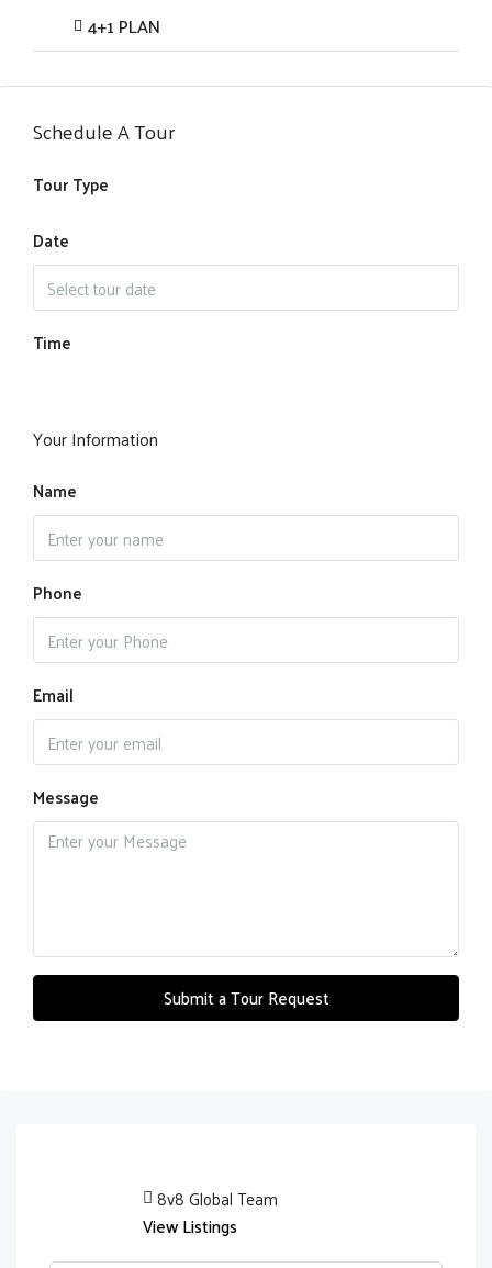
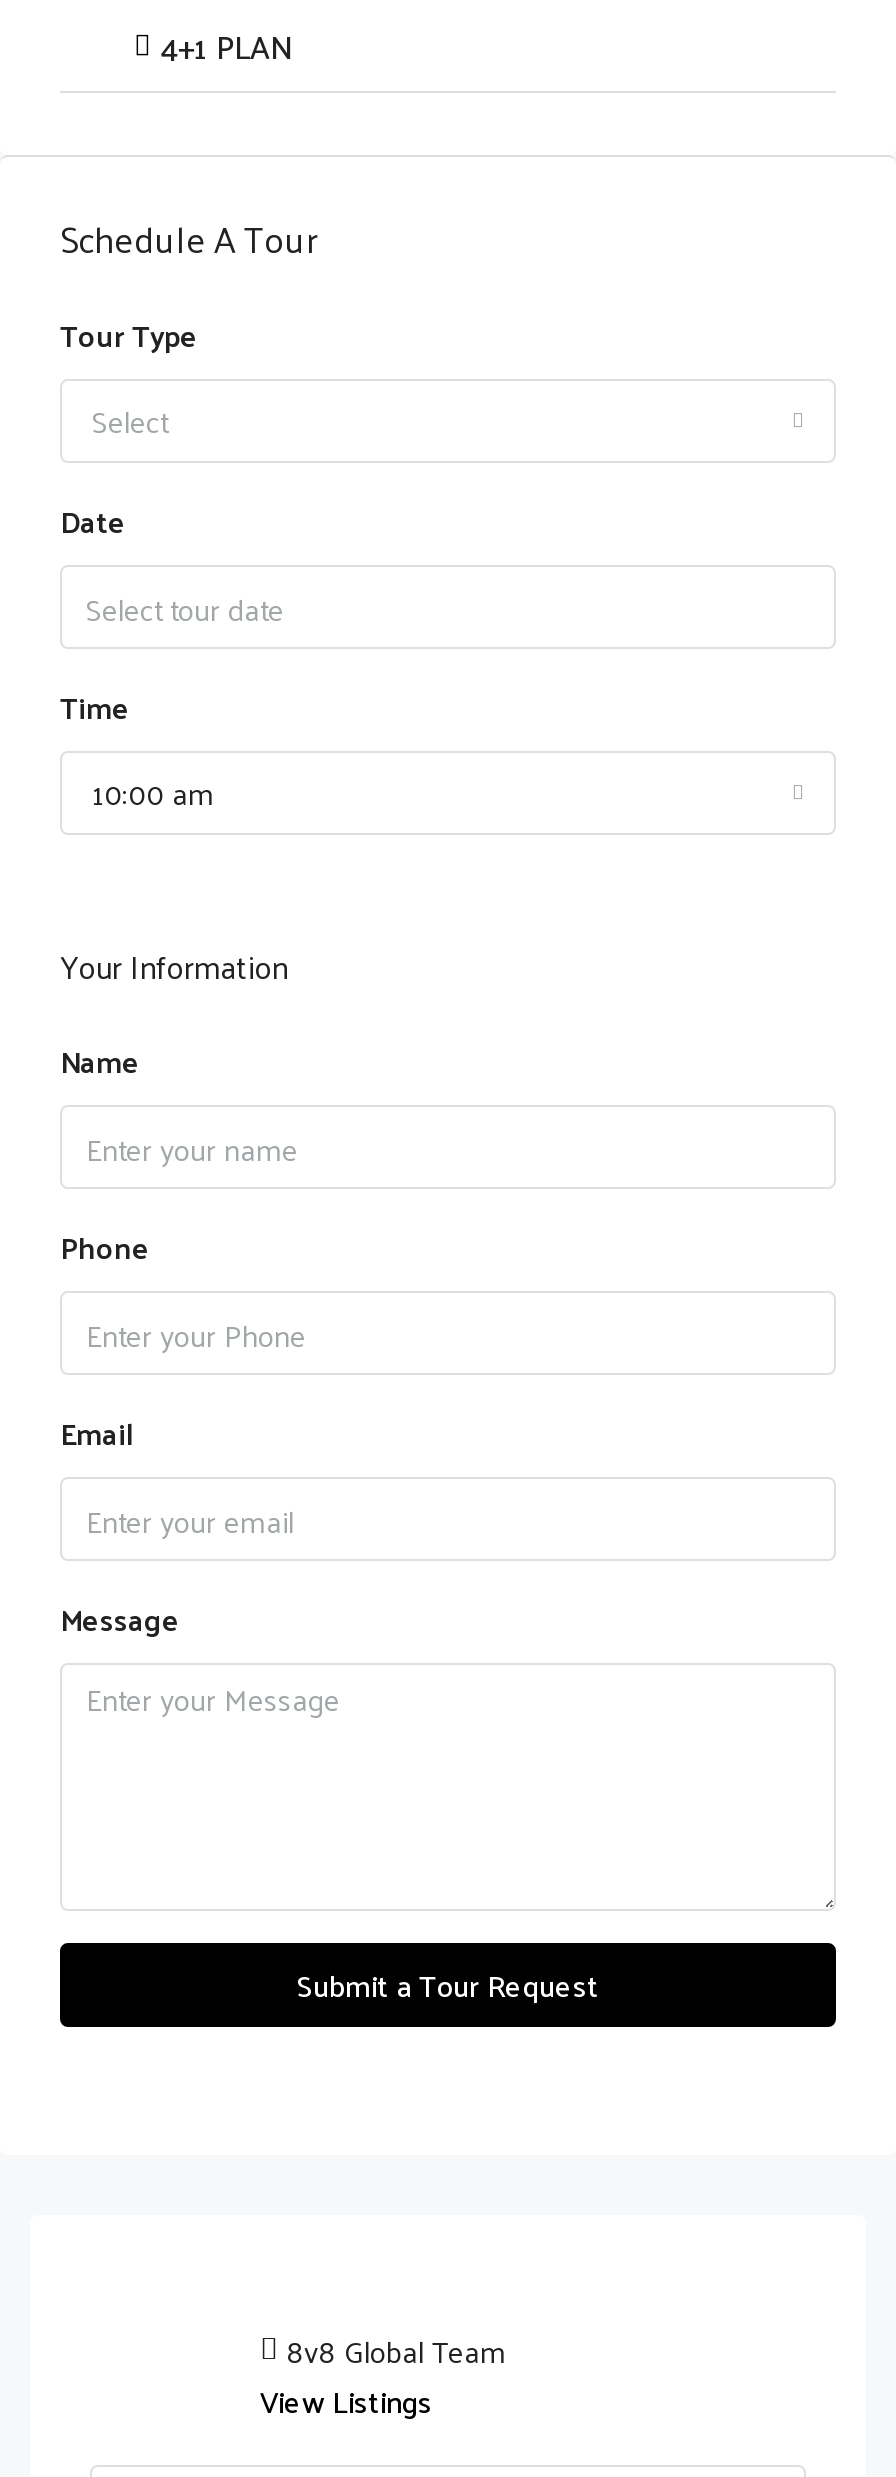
+ Select

+ 10:00 am
